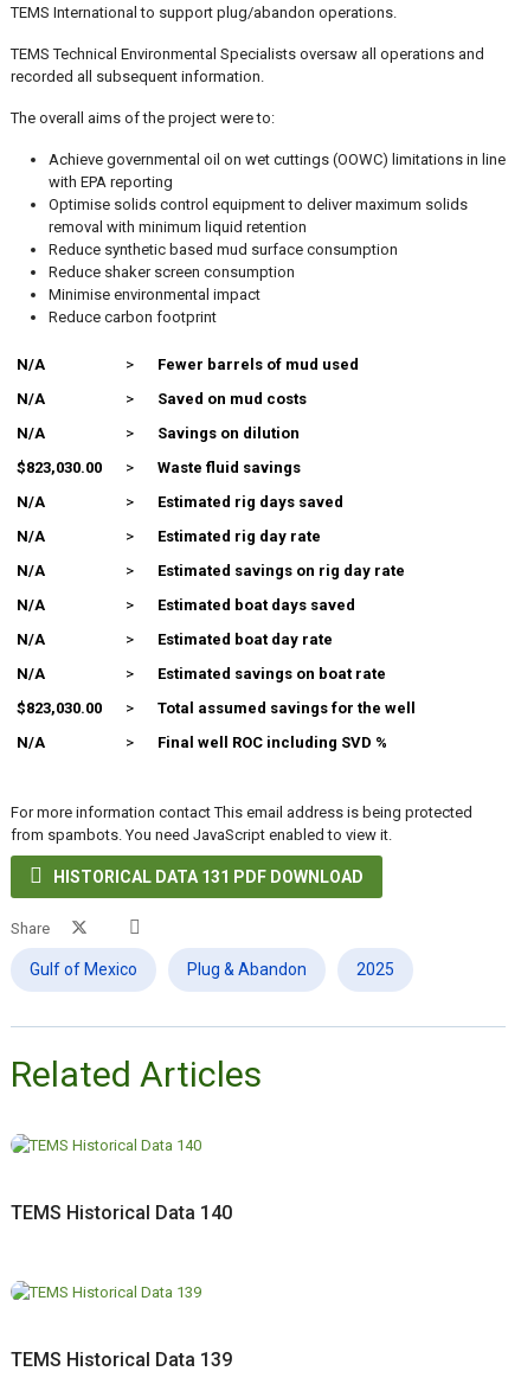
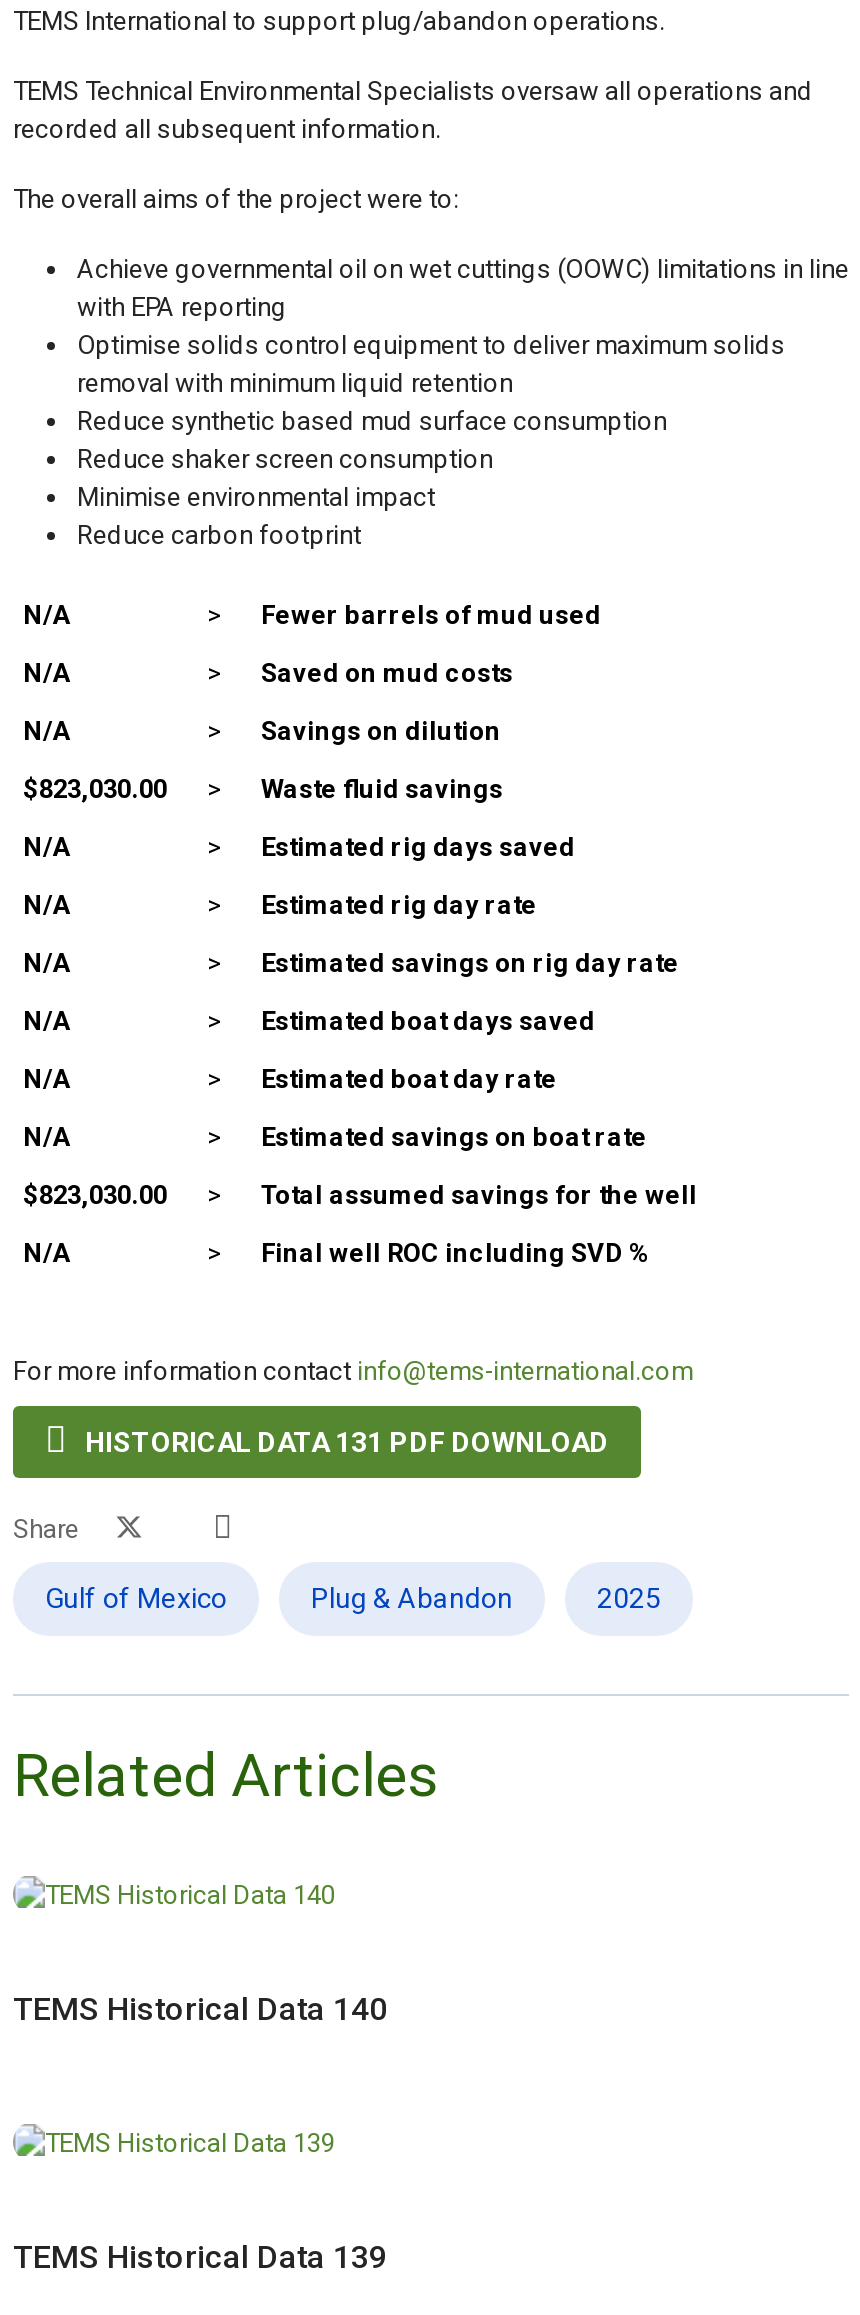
- For more information contact This email address is being protected
- from spambots. You need JavaScript enabled to view it.
+ For more information contact info@tems-international.com
